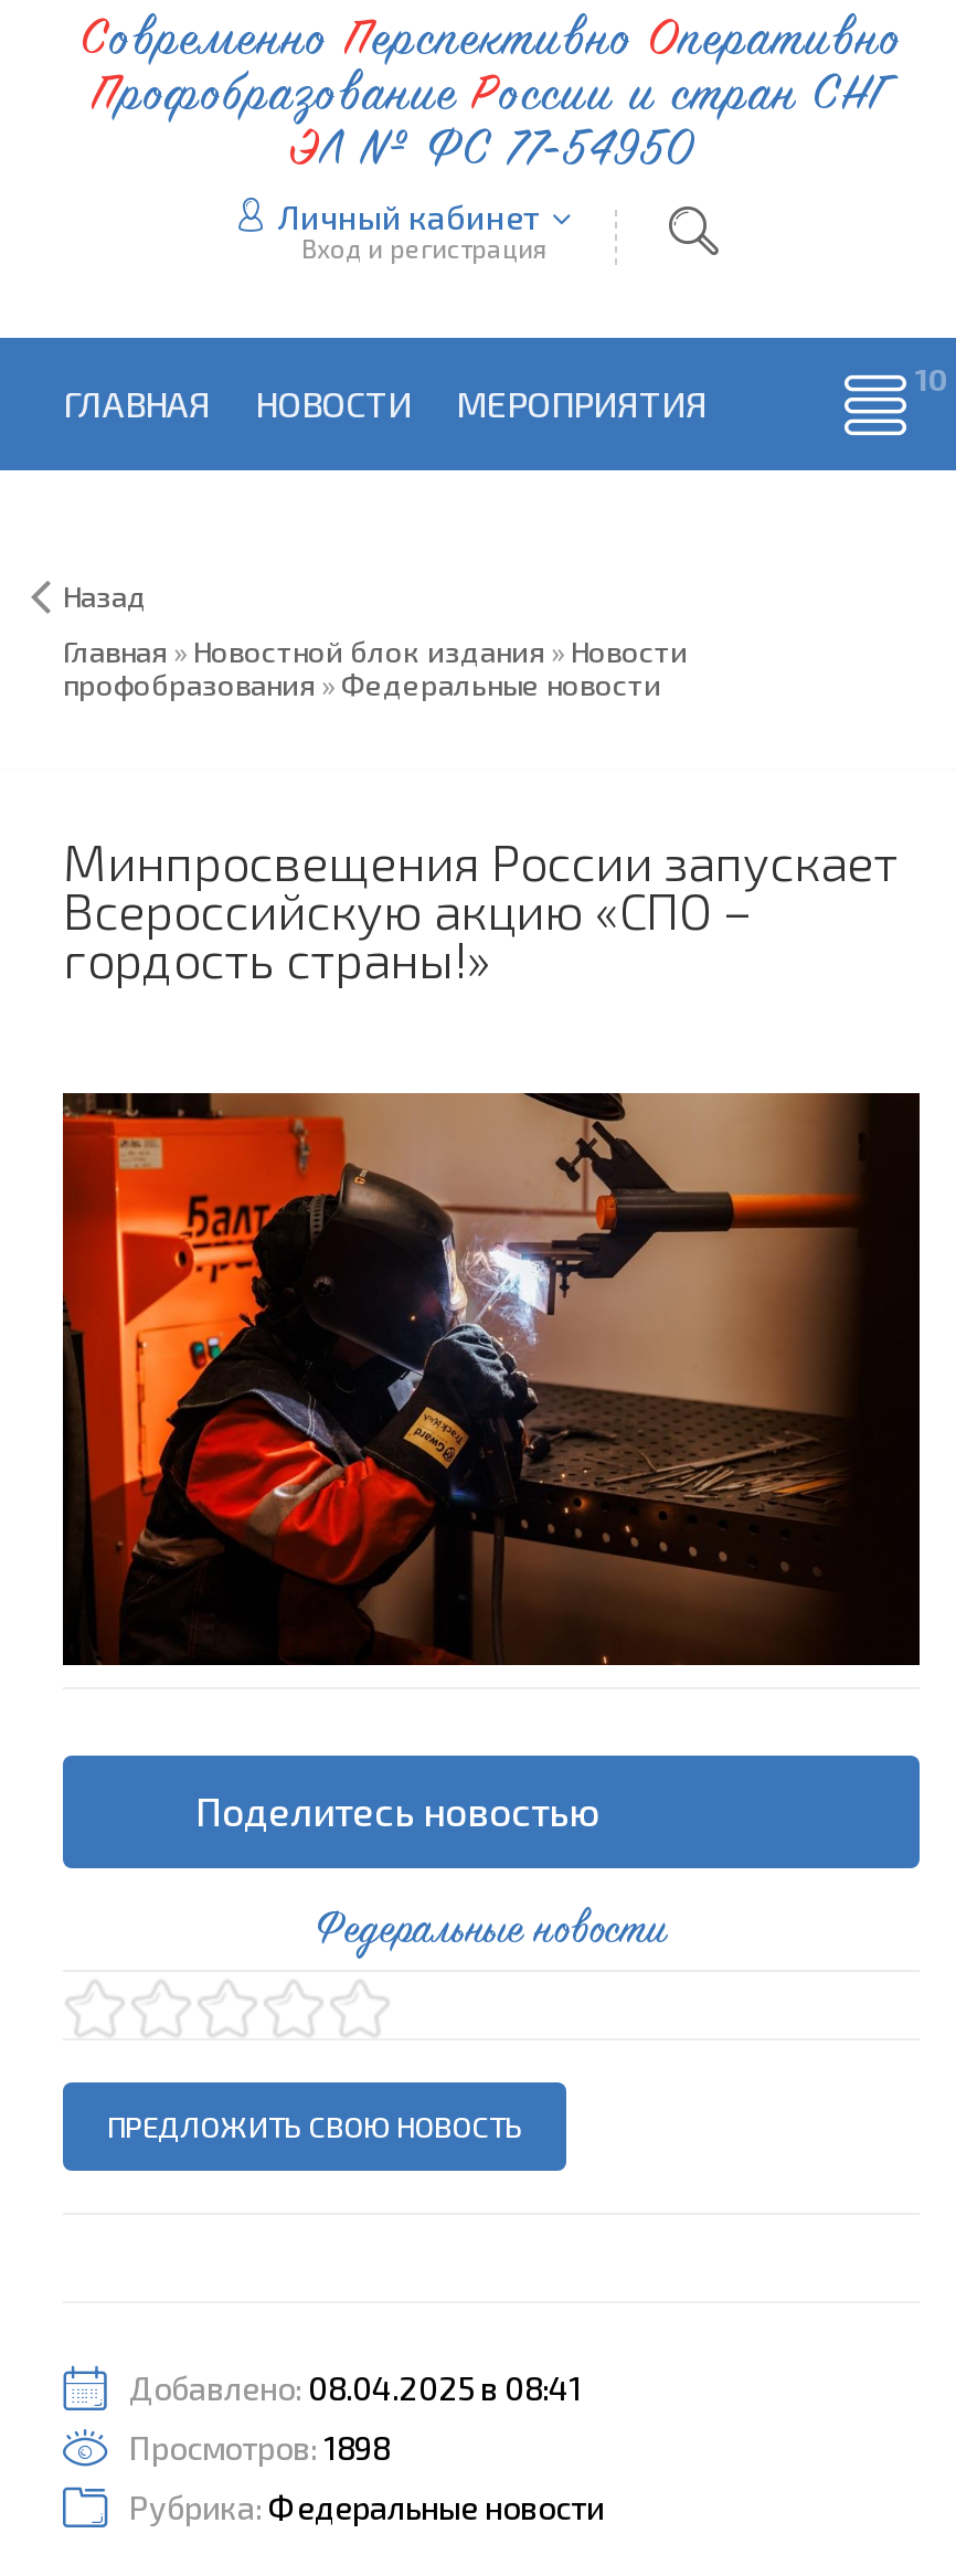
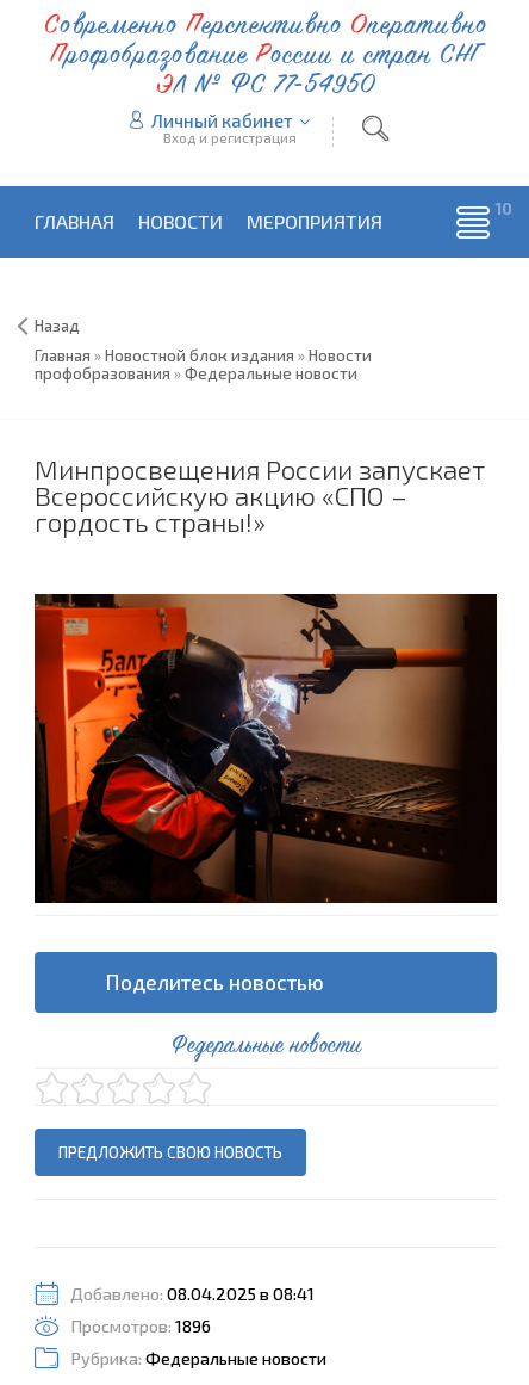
- Просмотров: 1898
+ Просмотров: 1896
